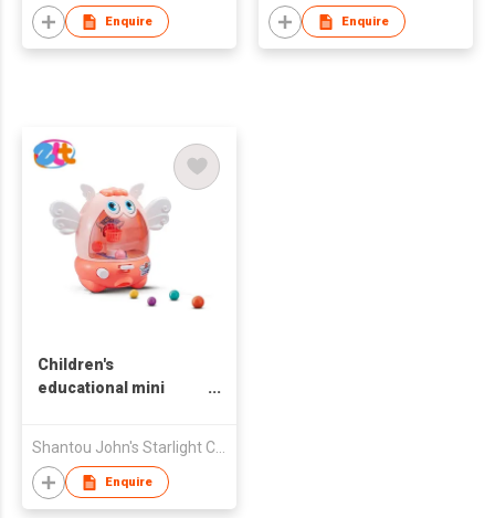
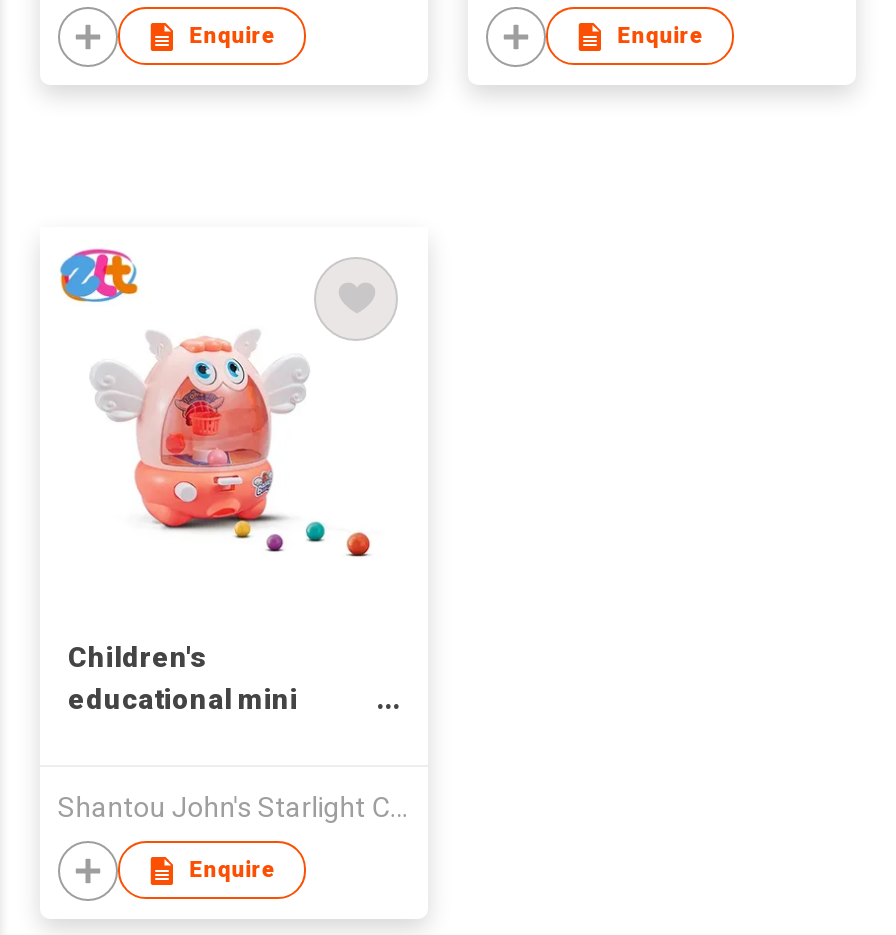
- [image]
+ [image]
